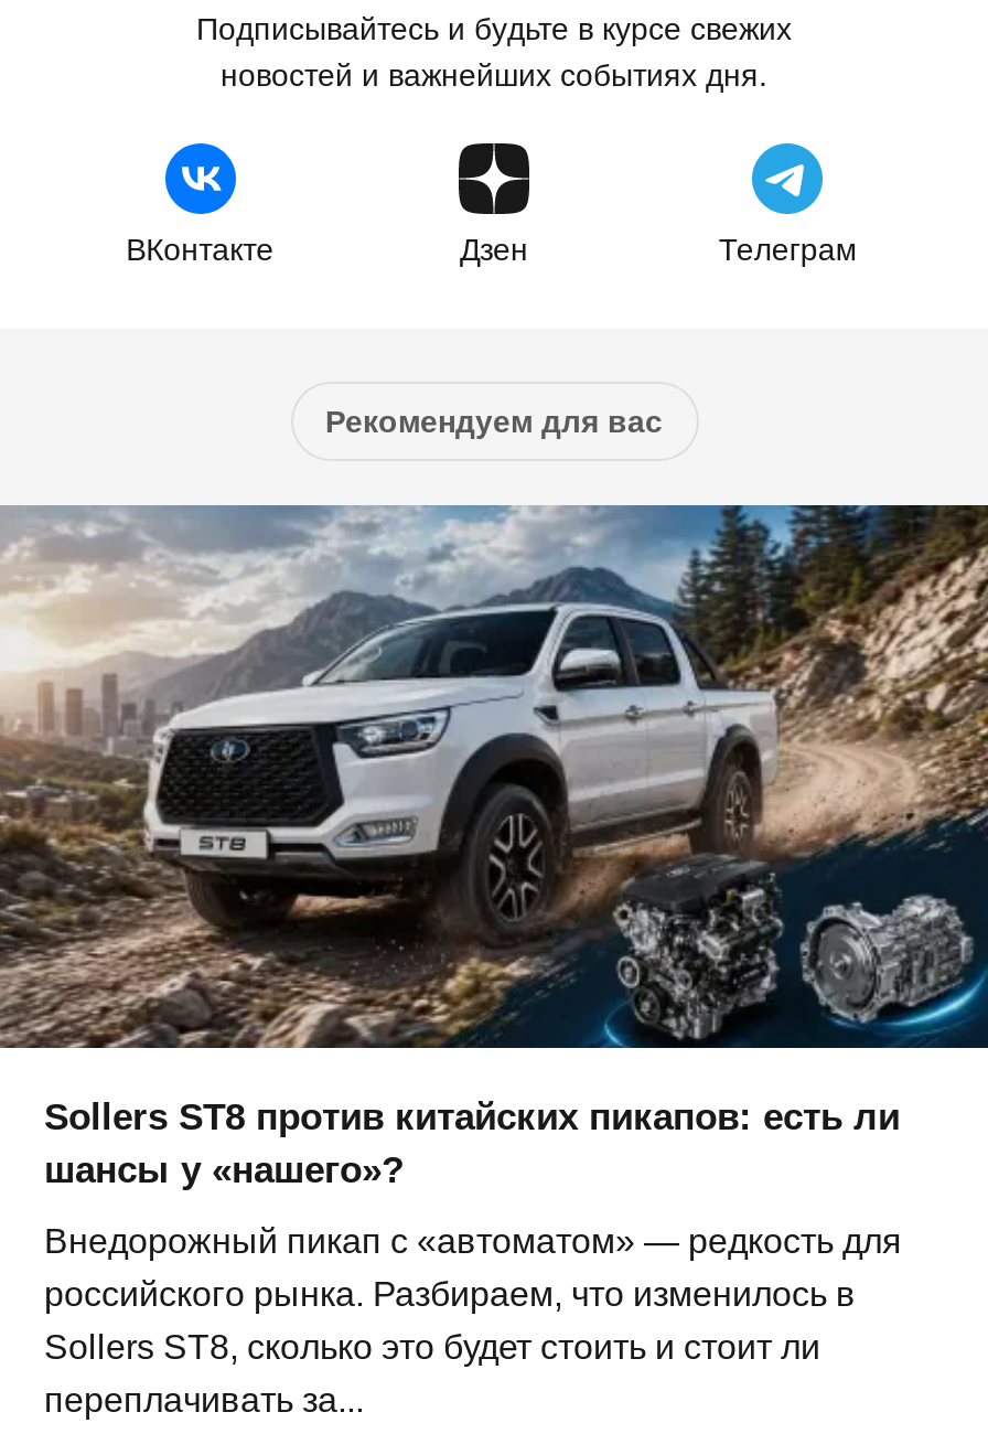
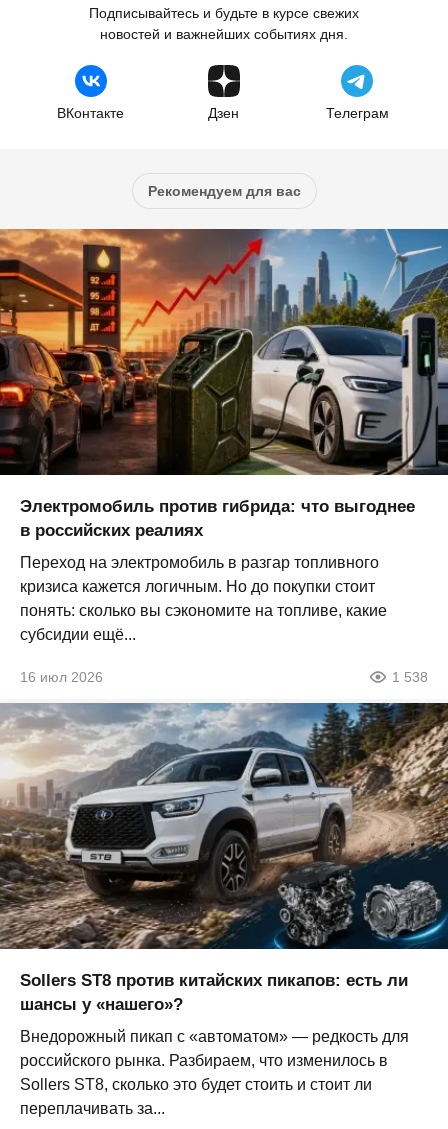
+ [image]
+ Электромобиль против гибрида: что выгоднее
+ в российских реалиях
+ Переход на электромобиль в разгар топливного
+ кризиса кажется логичным. Но до покупки стоит
+ понять: сколько вы сэкономите на топливе, какие
+ субсидии ещё...
+ 16 июл 2026
+ 1 538
